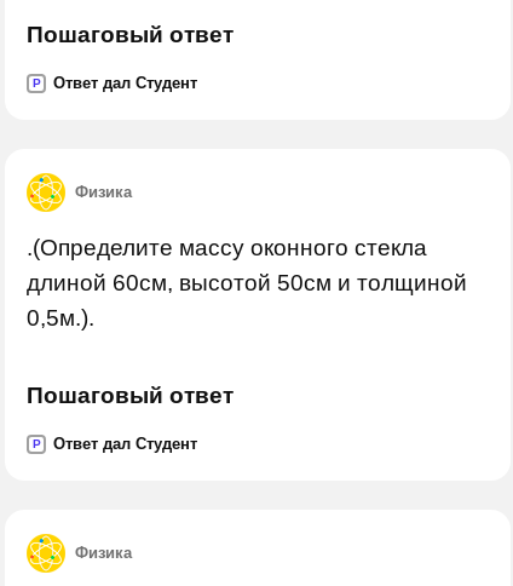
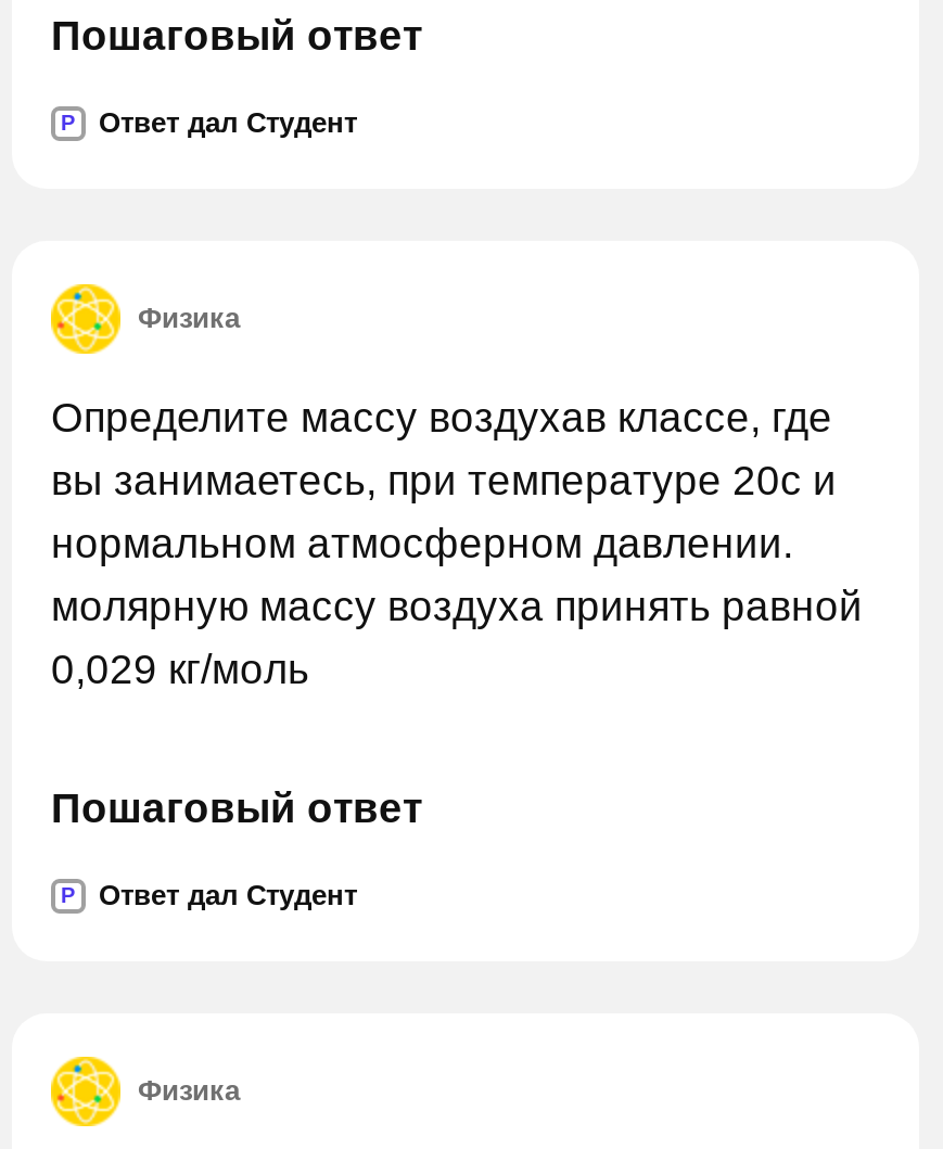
- .(Определите массу оконного стекла
- длиной 60см, высотой 50см и толщиной
- 0,5м.).
+ Определите массу воздухав классе, где
+ вы занимаетесь, при температуре 20c и
+ нормальном атмосферном давлении.
+ молярную массу воздуха принять равной
+ 0,029 кг/моль
